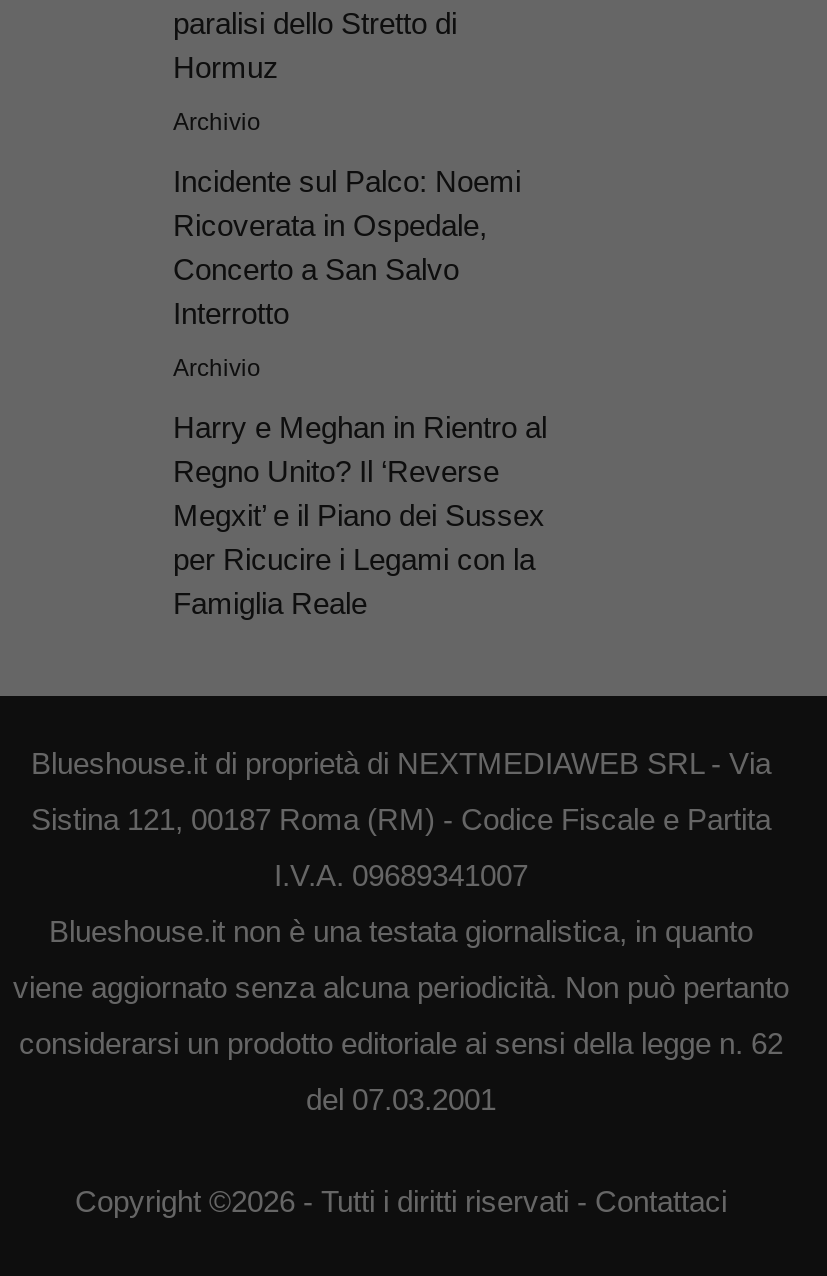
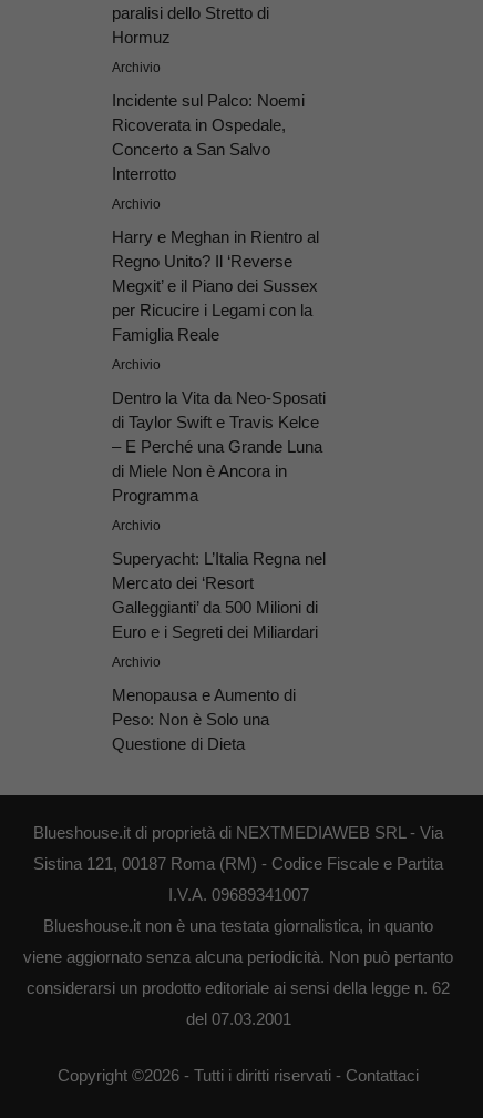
+ Archivio
+ Dentro la Vita da Neo-Sposati
+ di Taylor Swift e Travis Kelce
+ – E Perché una Grande Luna
+ di Miele Non è Ancora in
+ Programma
+ Archivio
+ Superyacht: L’Italia Regna nel
+ Mercato dei ‘Resort
+ Galleggianti’ da 500 Milioni di
+ Euro e i Segreti dei Miliardari
+ Archivio
+ Menopausa e Aumento di
+ Peso: Non è Solo una
+ Questione di Dieta
